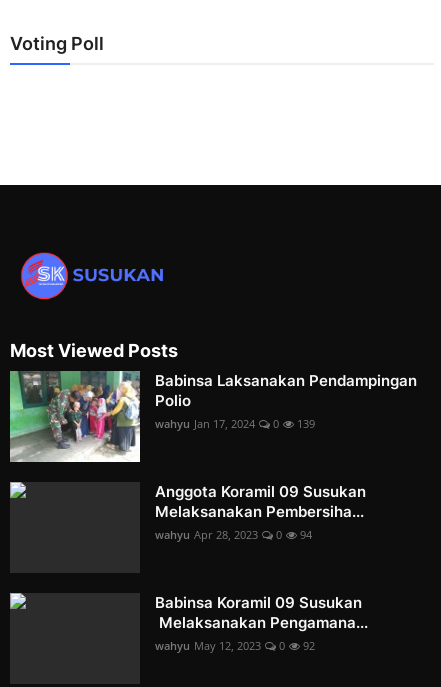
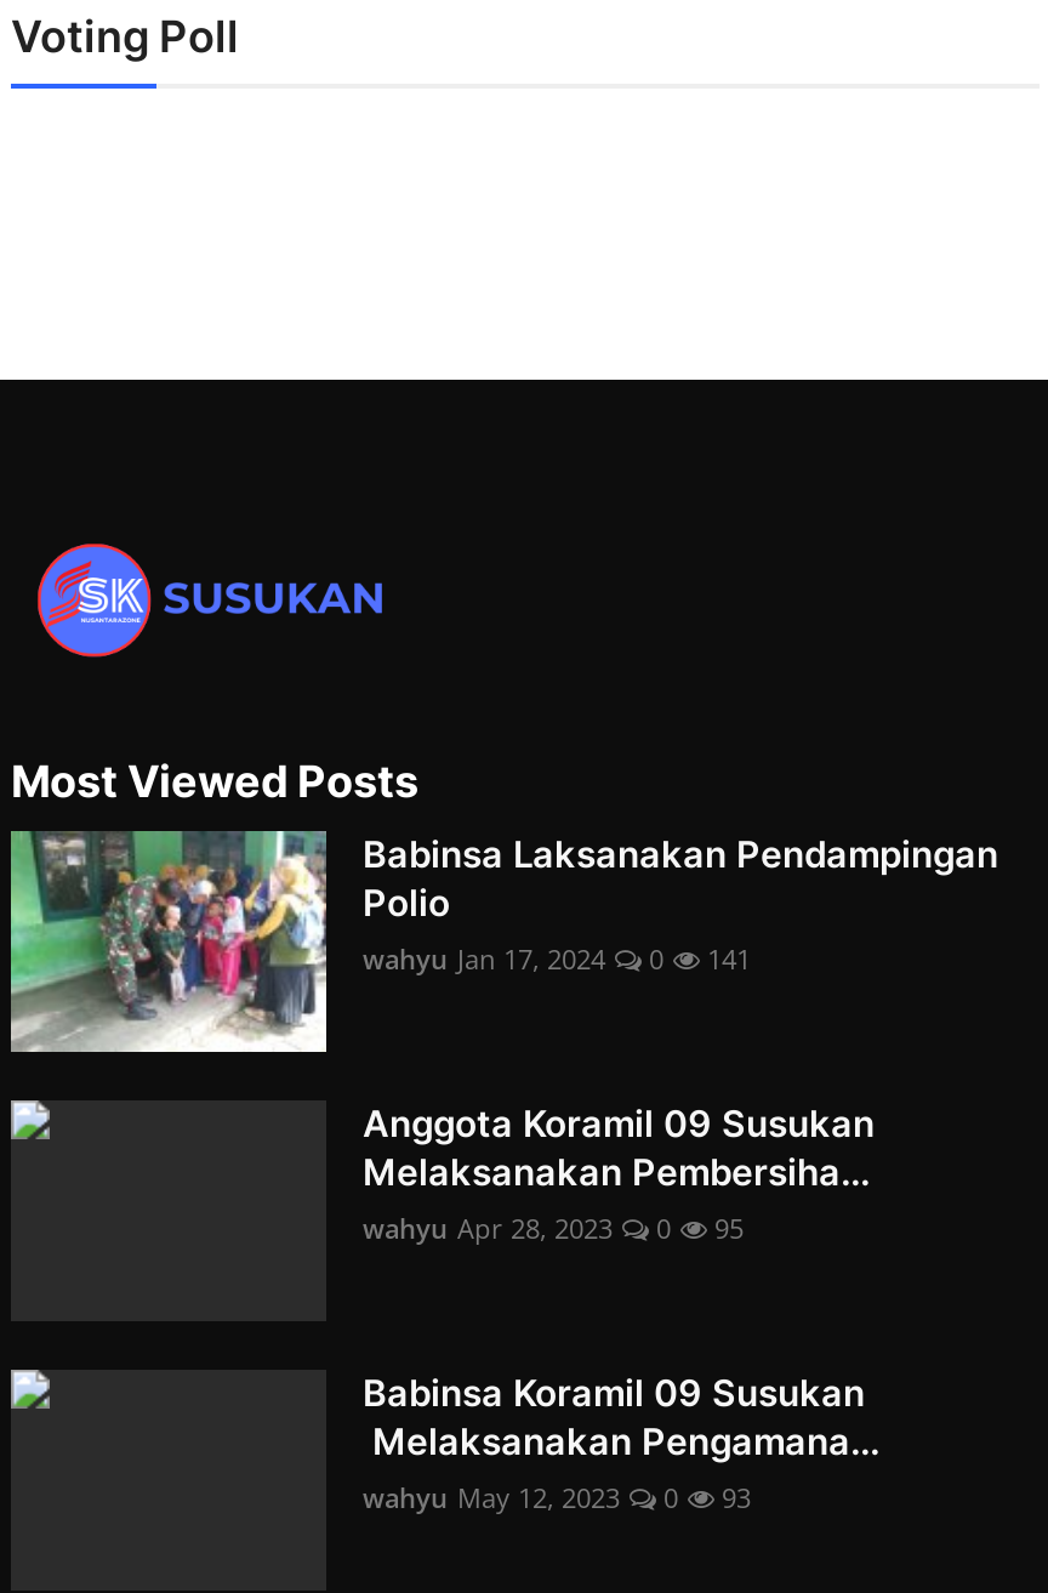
- wahyu Jan 17, 2024 0 139
+ wahyu Jan 17, 2024 0 141

- wahyu Apr 28, 2023 0 94
+ wahyu Apr 28, 2023 0 95

- wahyu May 12, 2023 0 92
+ wahyu May 12, 2023 0 93
